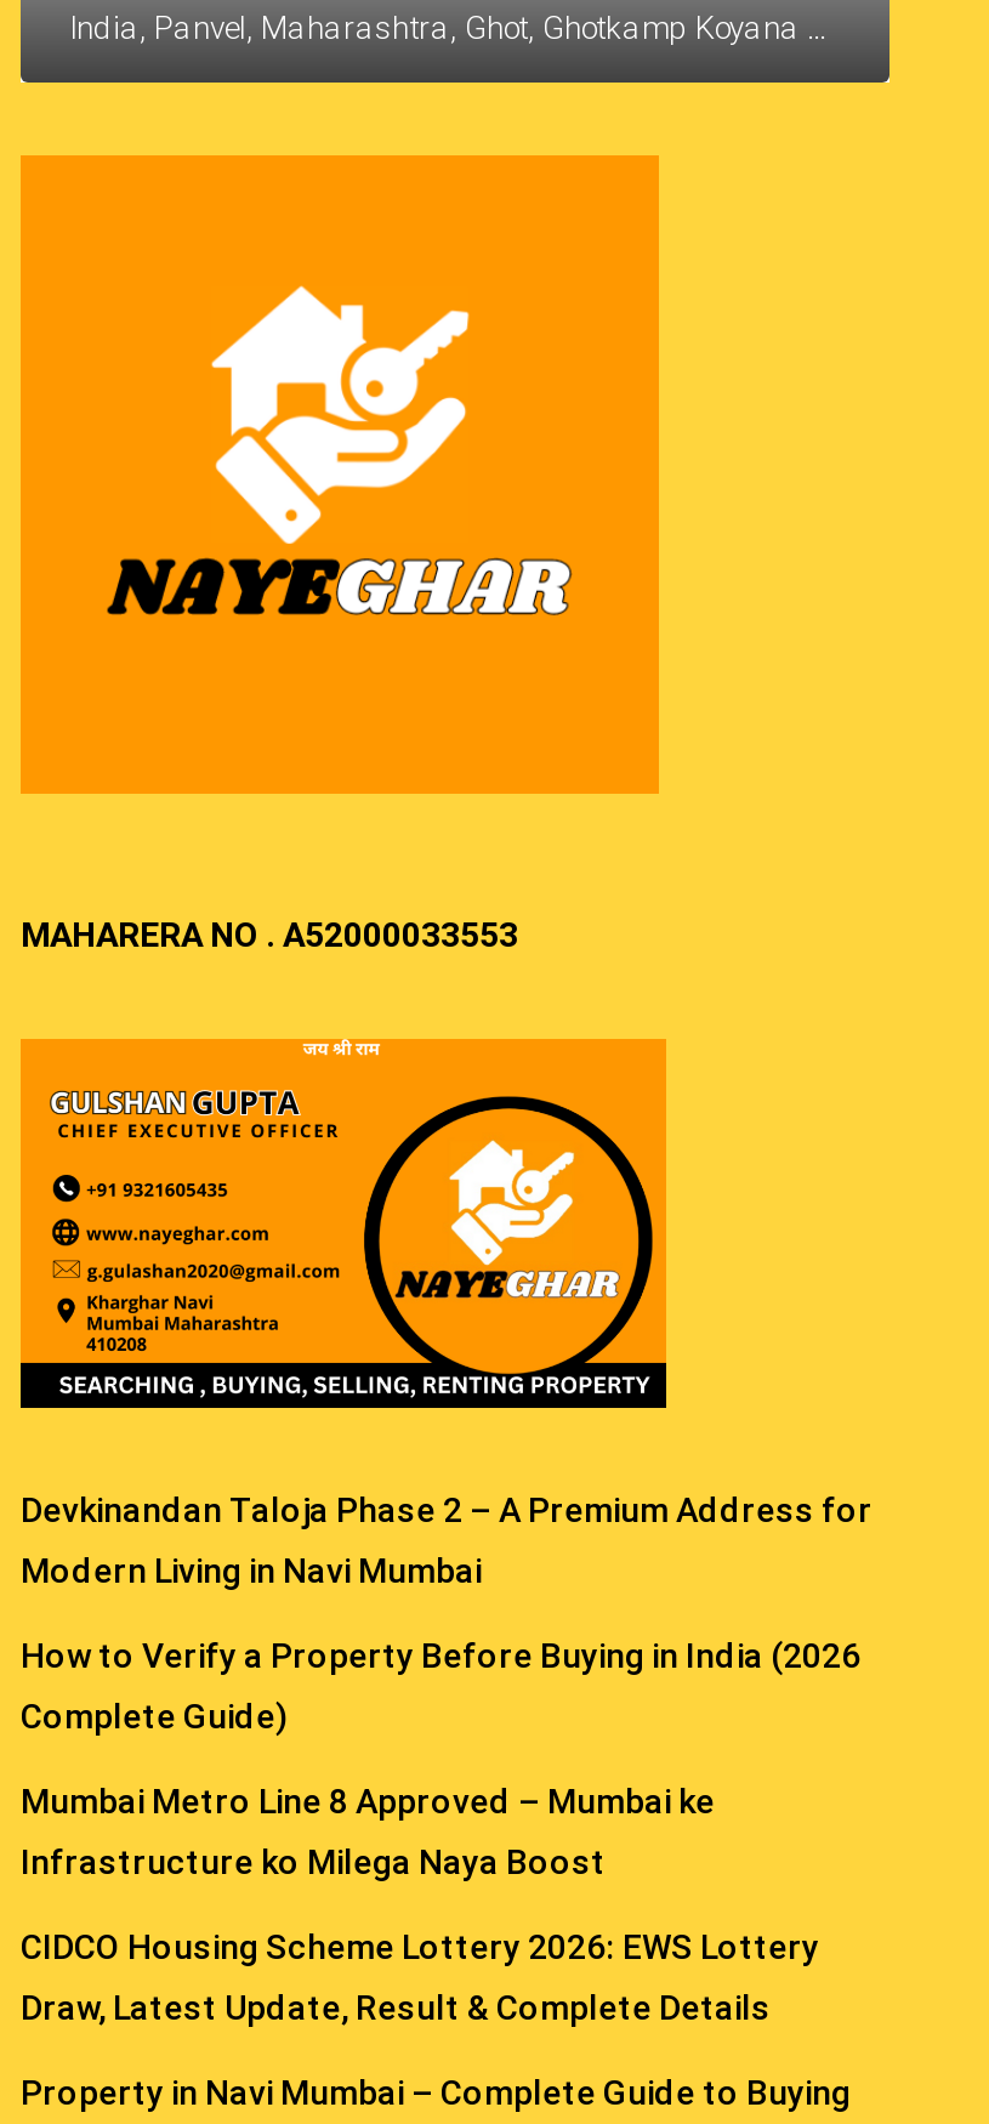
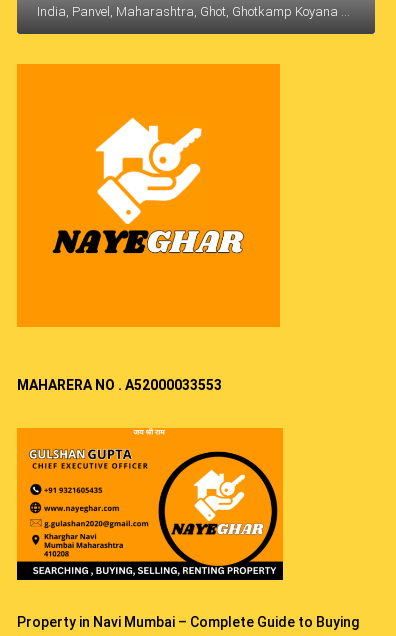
- Devkinandan Taloja Phase 2 – A Premium Address for
- Modern Living in Navi Mumbai
- How to Verify a Property Before Buying in India (2026
- Complete Guide)
- Mumbai Metro Line 8 Approved – Mumbai ke
- Infrastructure ko Milega Naya Boost
- CIDCO Housing Scheme Lottery 2026: EWS Lottery
- Draw, Latest Update, Result & Complete Details
